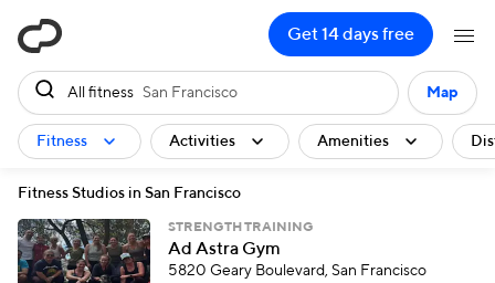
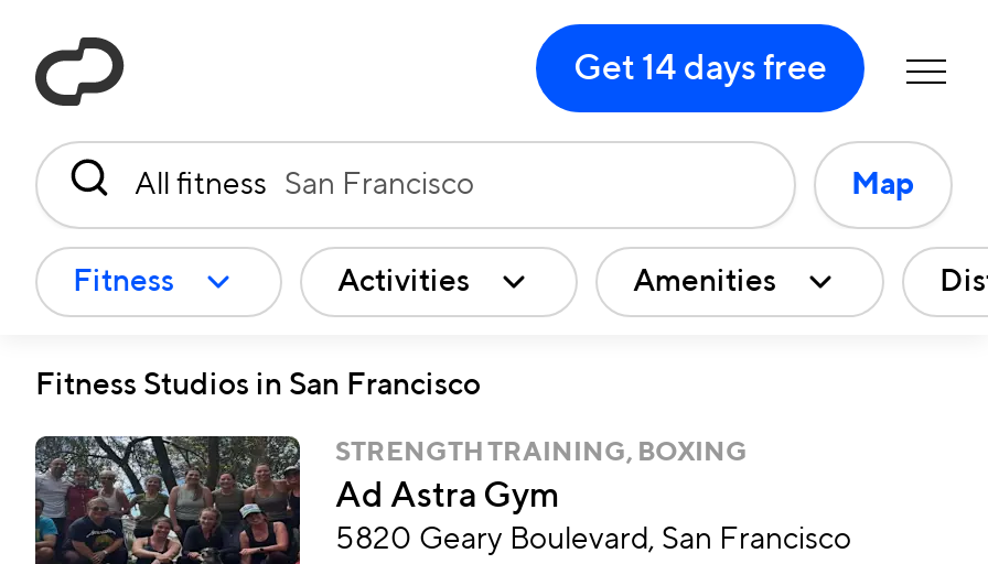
- STRENGTH TRAINING
+ STRENGTH TRAINING, BOXING
